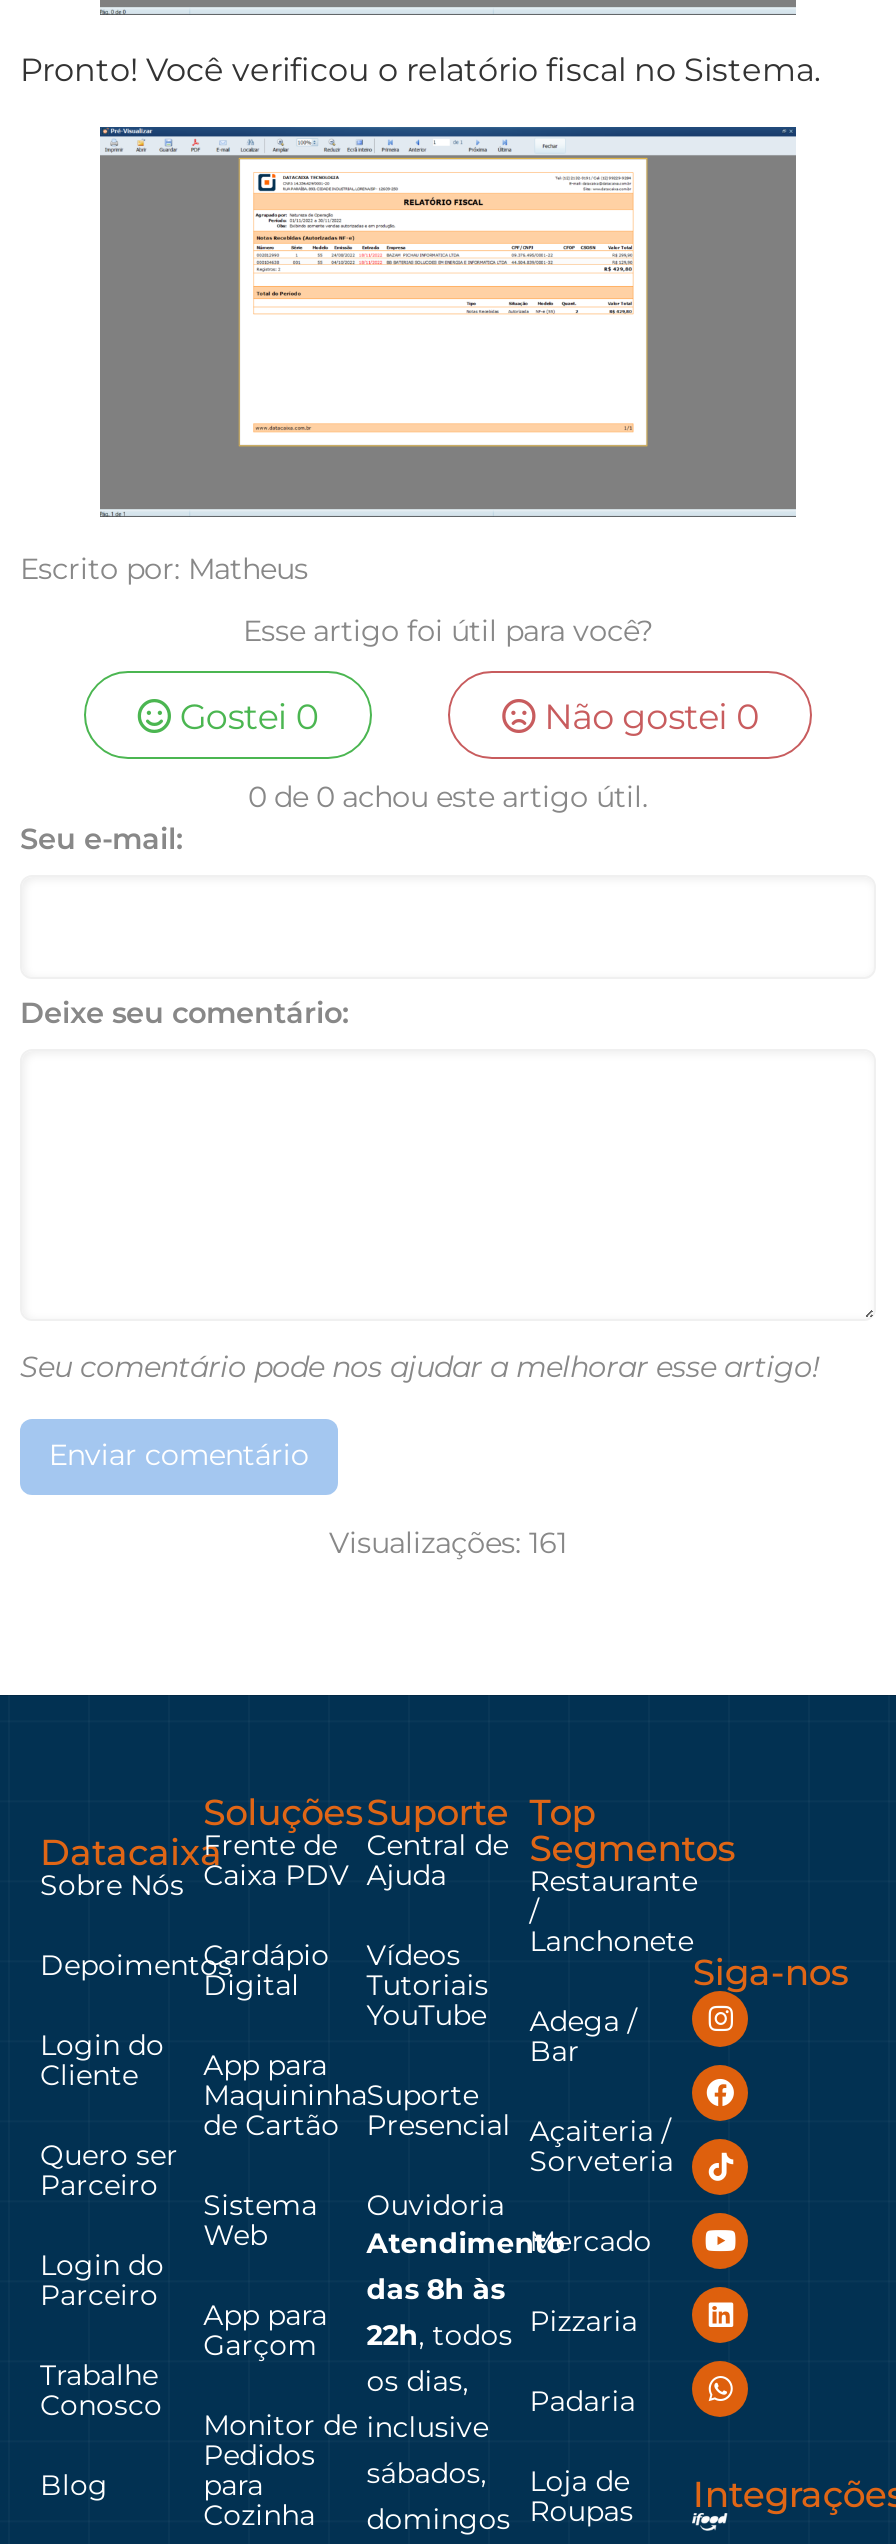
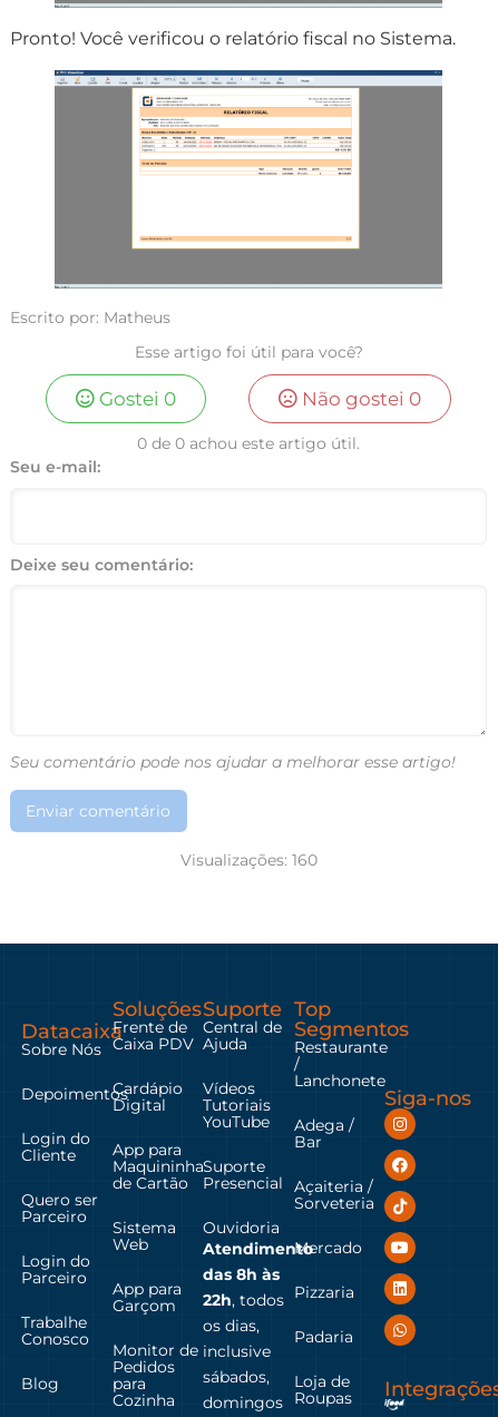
- Visualizações: 161
+ Visualizações: 160
